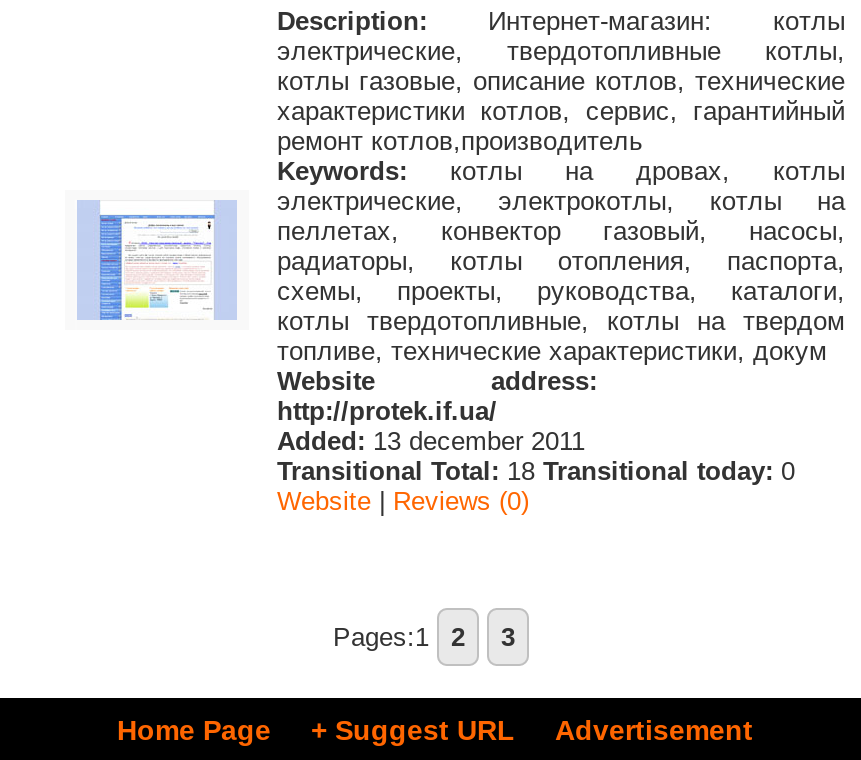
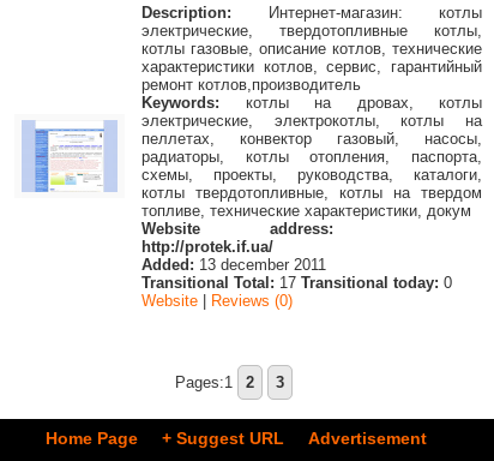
- Transitional Total: 18 Transitional today: 0
+ Transitional Total: 17 Transitional today: 0
